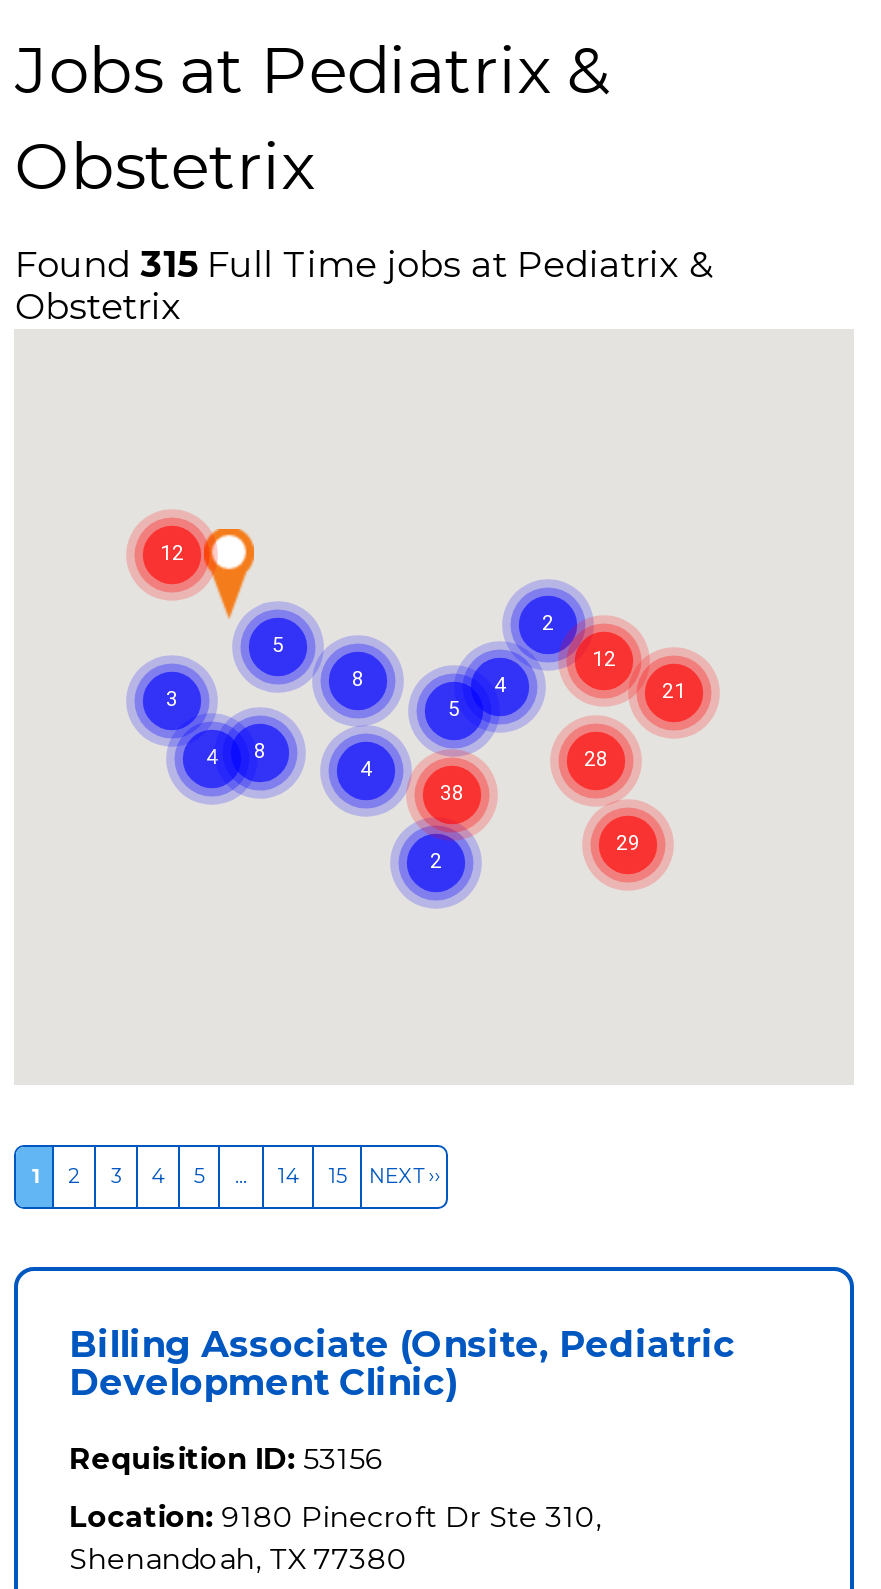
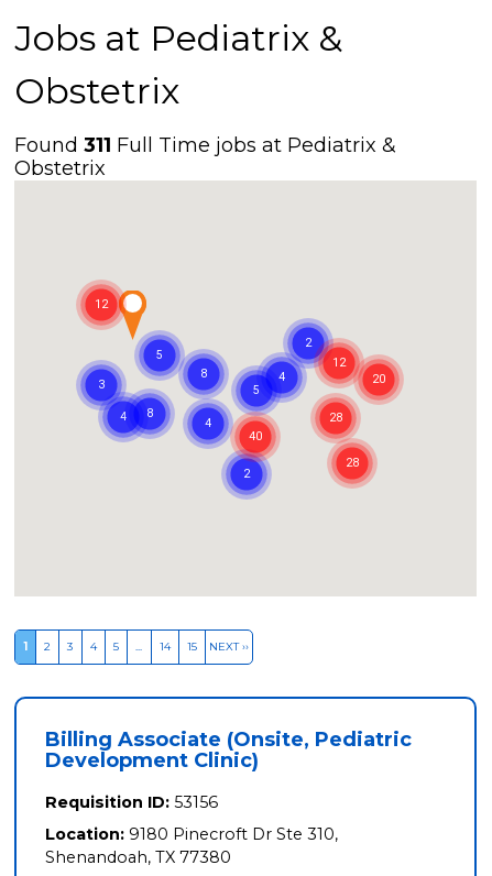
- Found 315 Full Time jobs at Pediatrix &
+ Found 311 Full Time jobs at Pediatrix &
